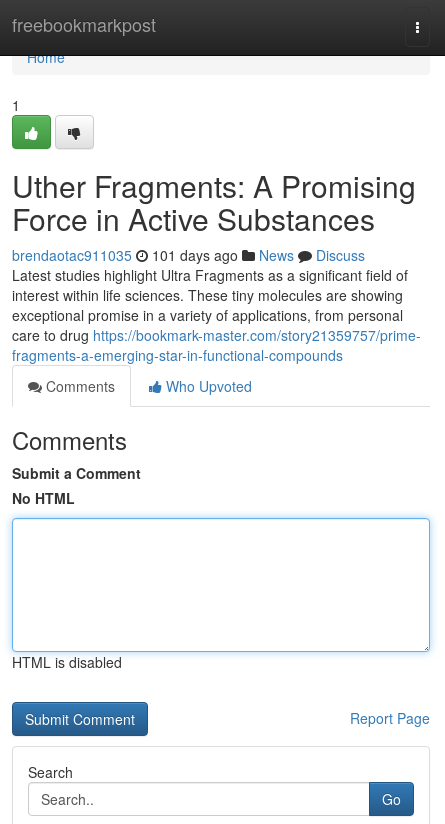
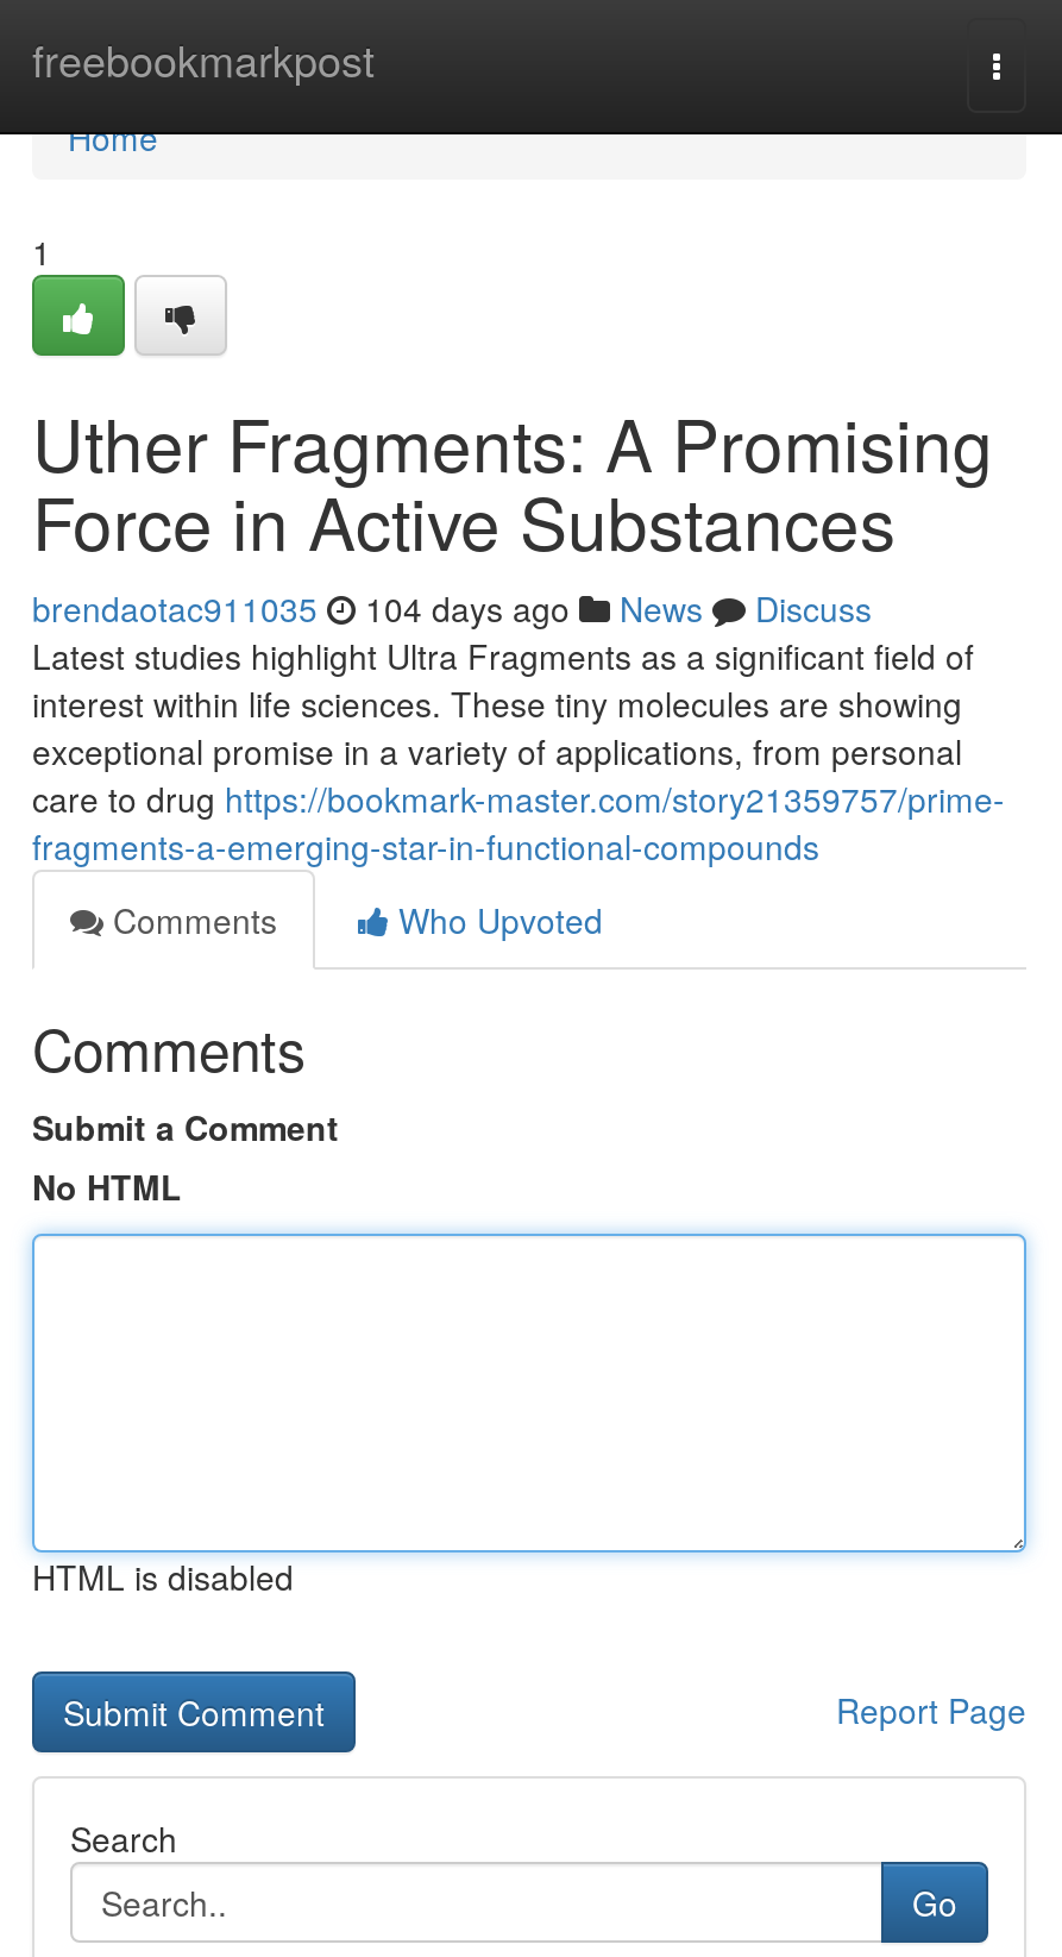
- brendaotac911035 101 days ago News Discuss
+ brendaotac911035 104 days ago News Discuss
